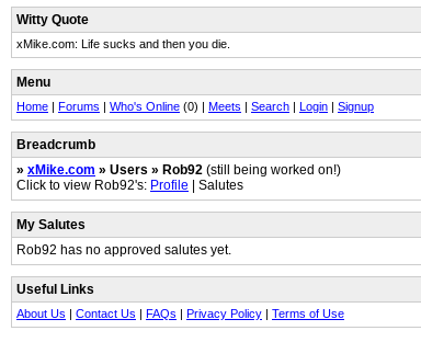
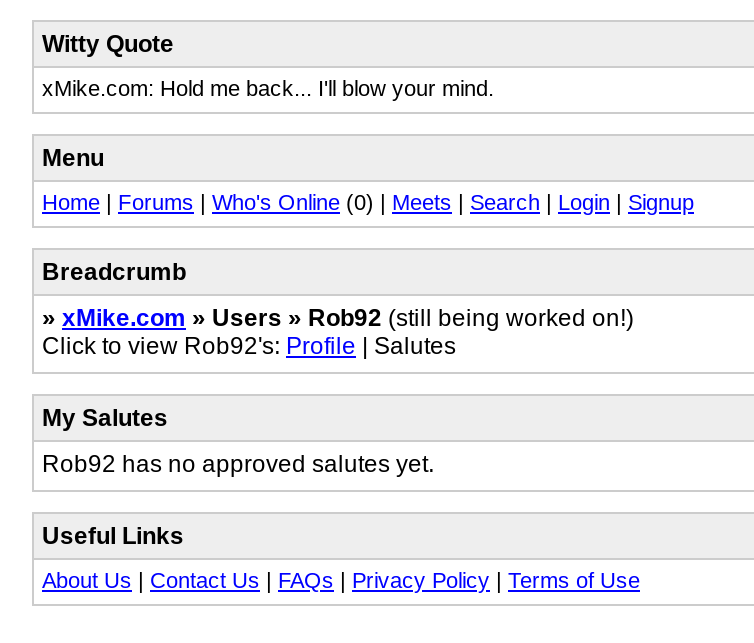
- xMike.com: Life sucks and then you die.
+ xMike.com: Hold me back... I'll blow your mind.
